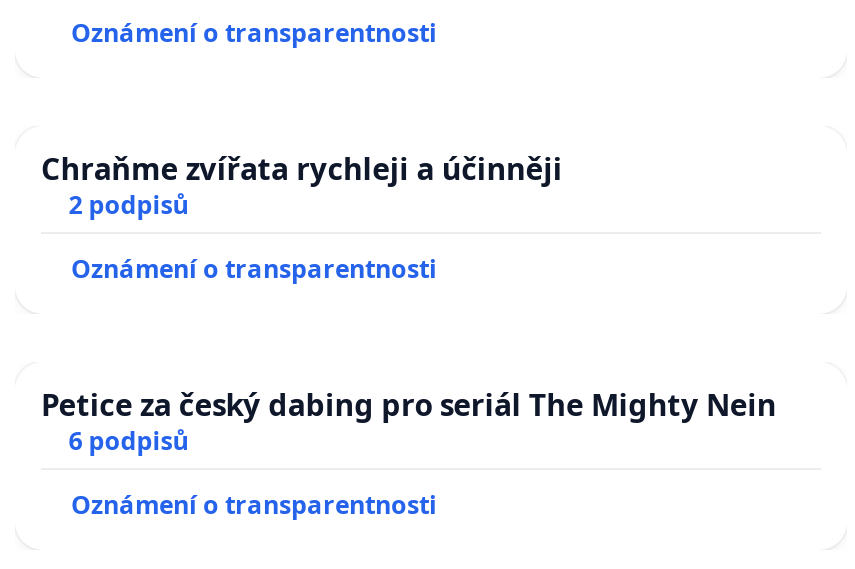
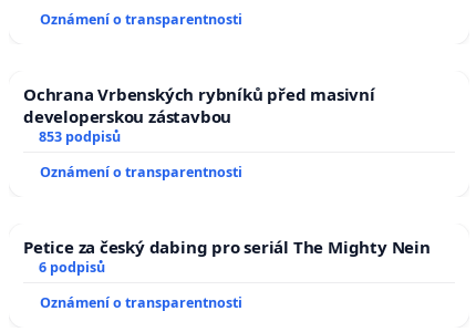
- Chraňme zvířata rychleji a účinněji
- 2 podpisů
+ Ochrana Vrbenských rybníků před masivní
+ developerskou zástavbou
+ 853 podpisů
